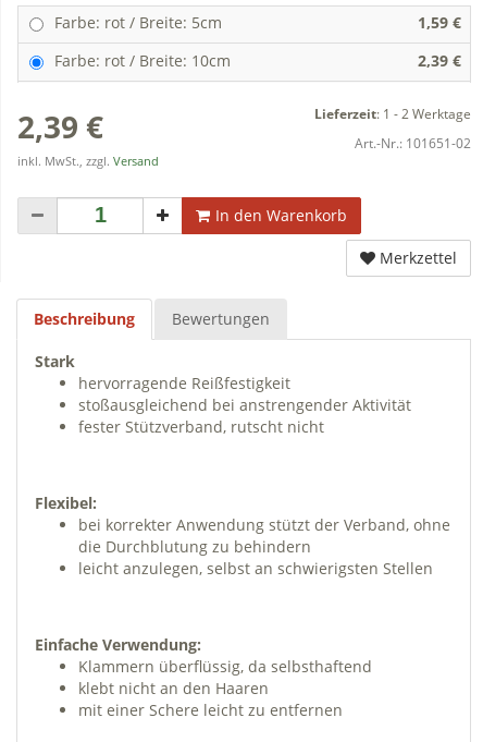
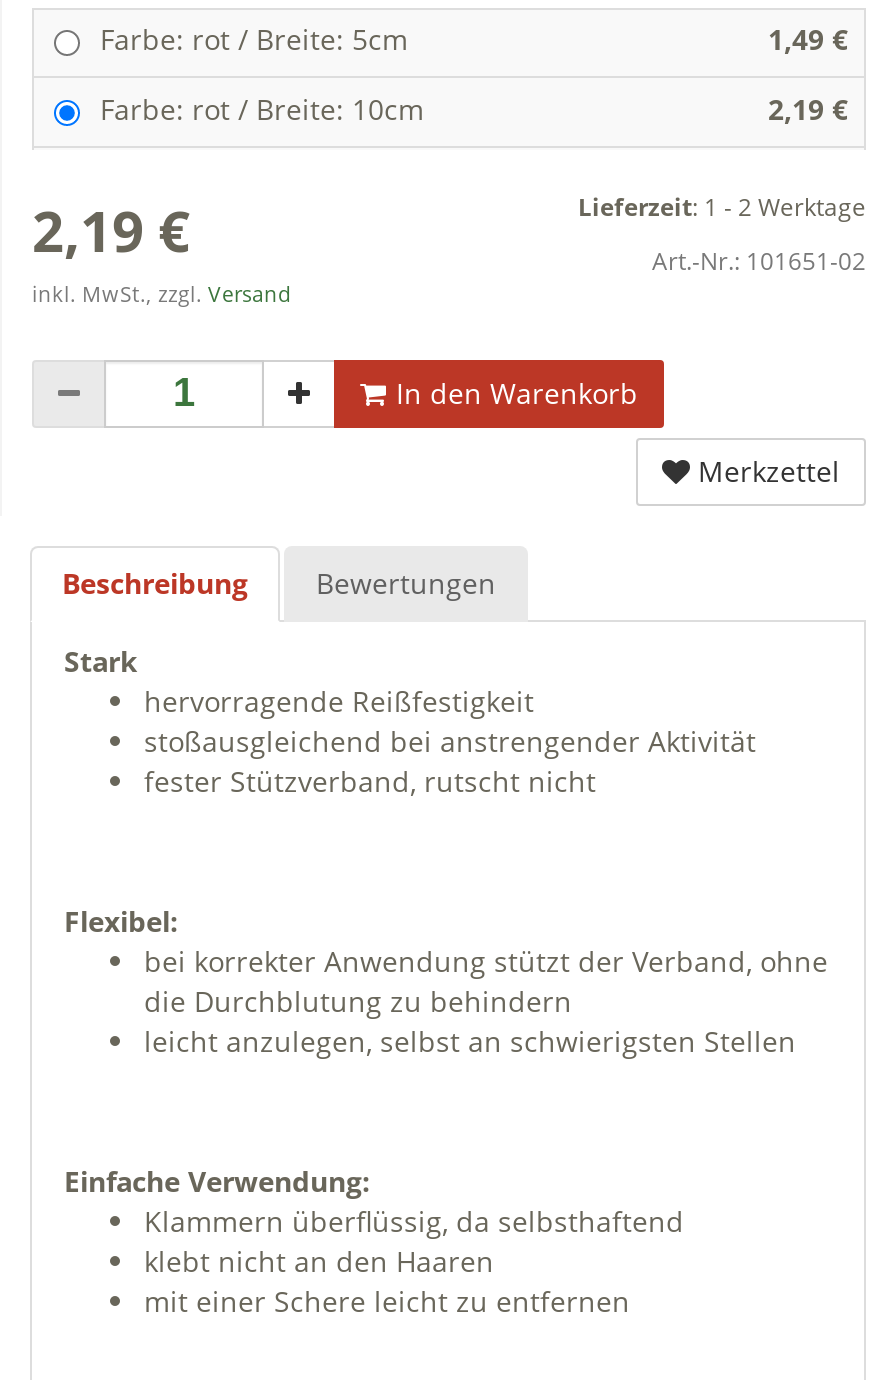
- 1,59 €
+ 1,49 €

- 2,39 €
+ 2,19 €

- 2,39 €
+ 2,19 €
